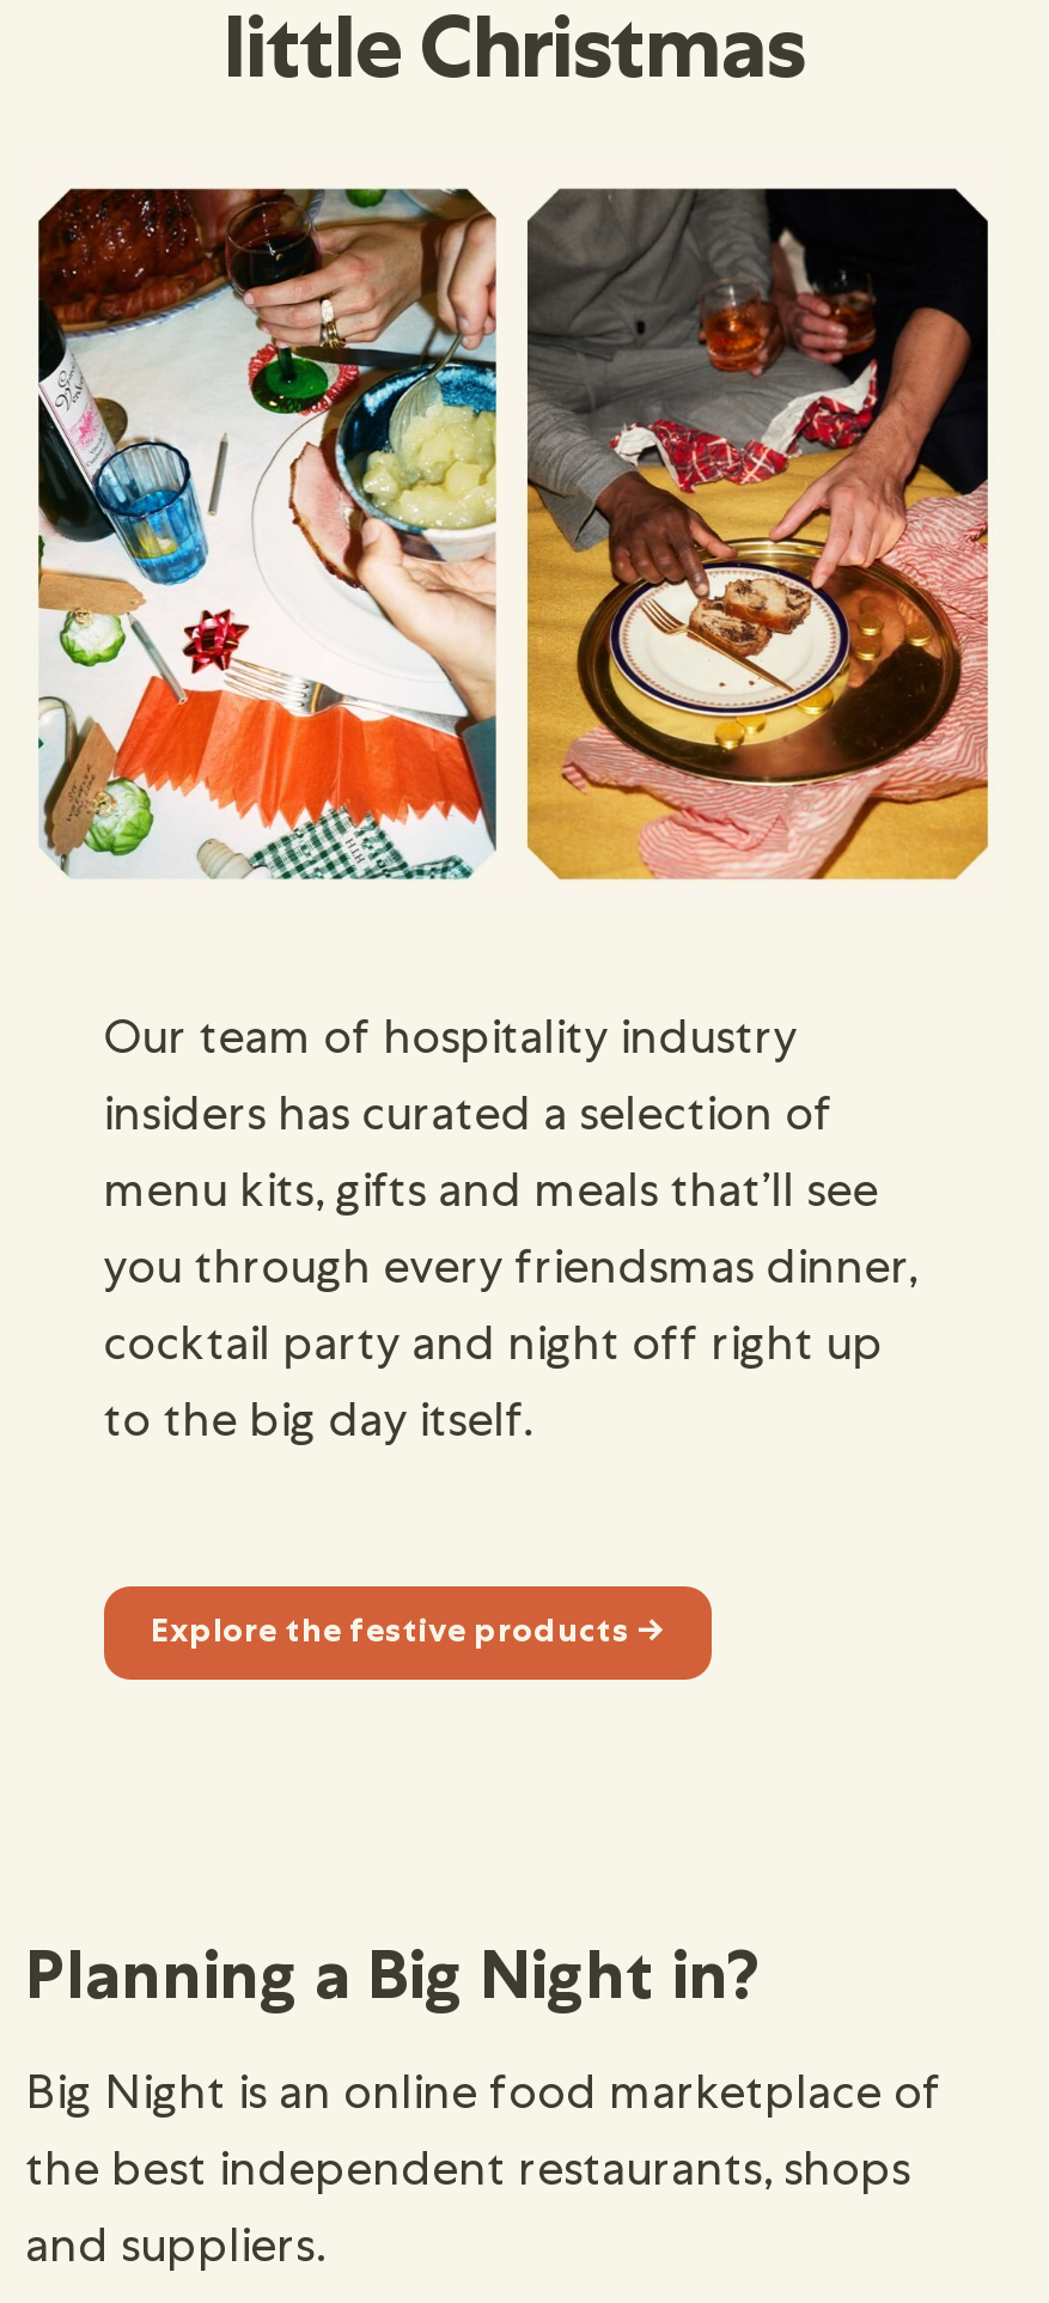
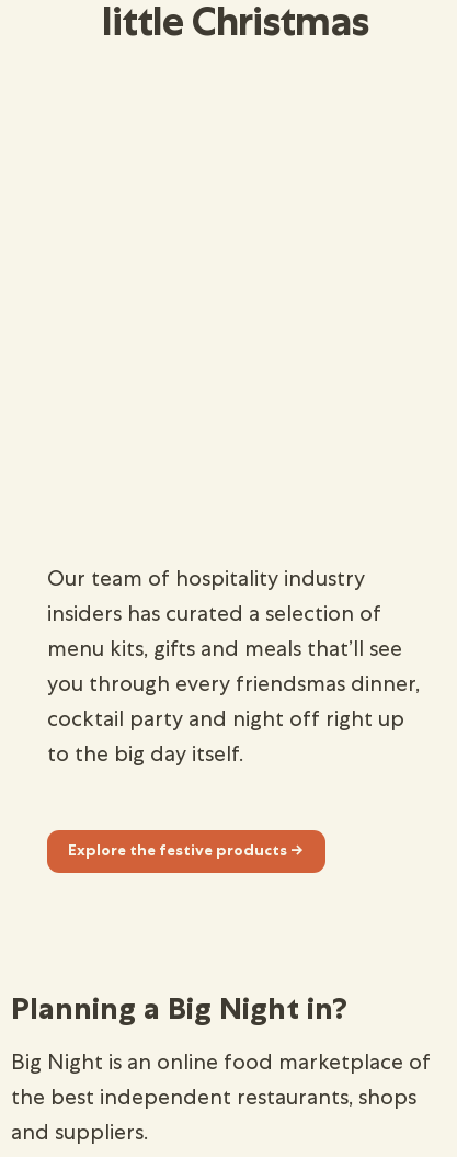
- [image]

- [image]
